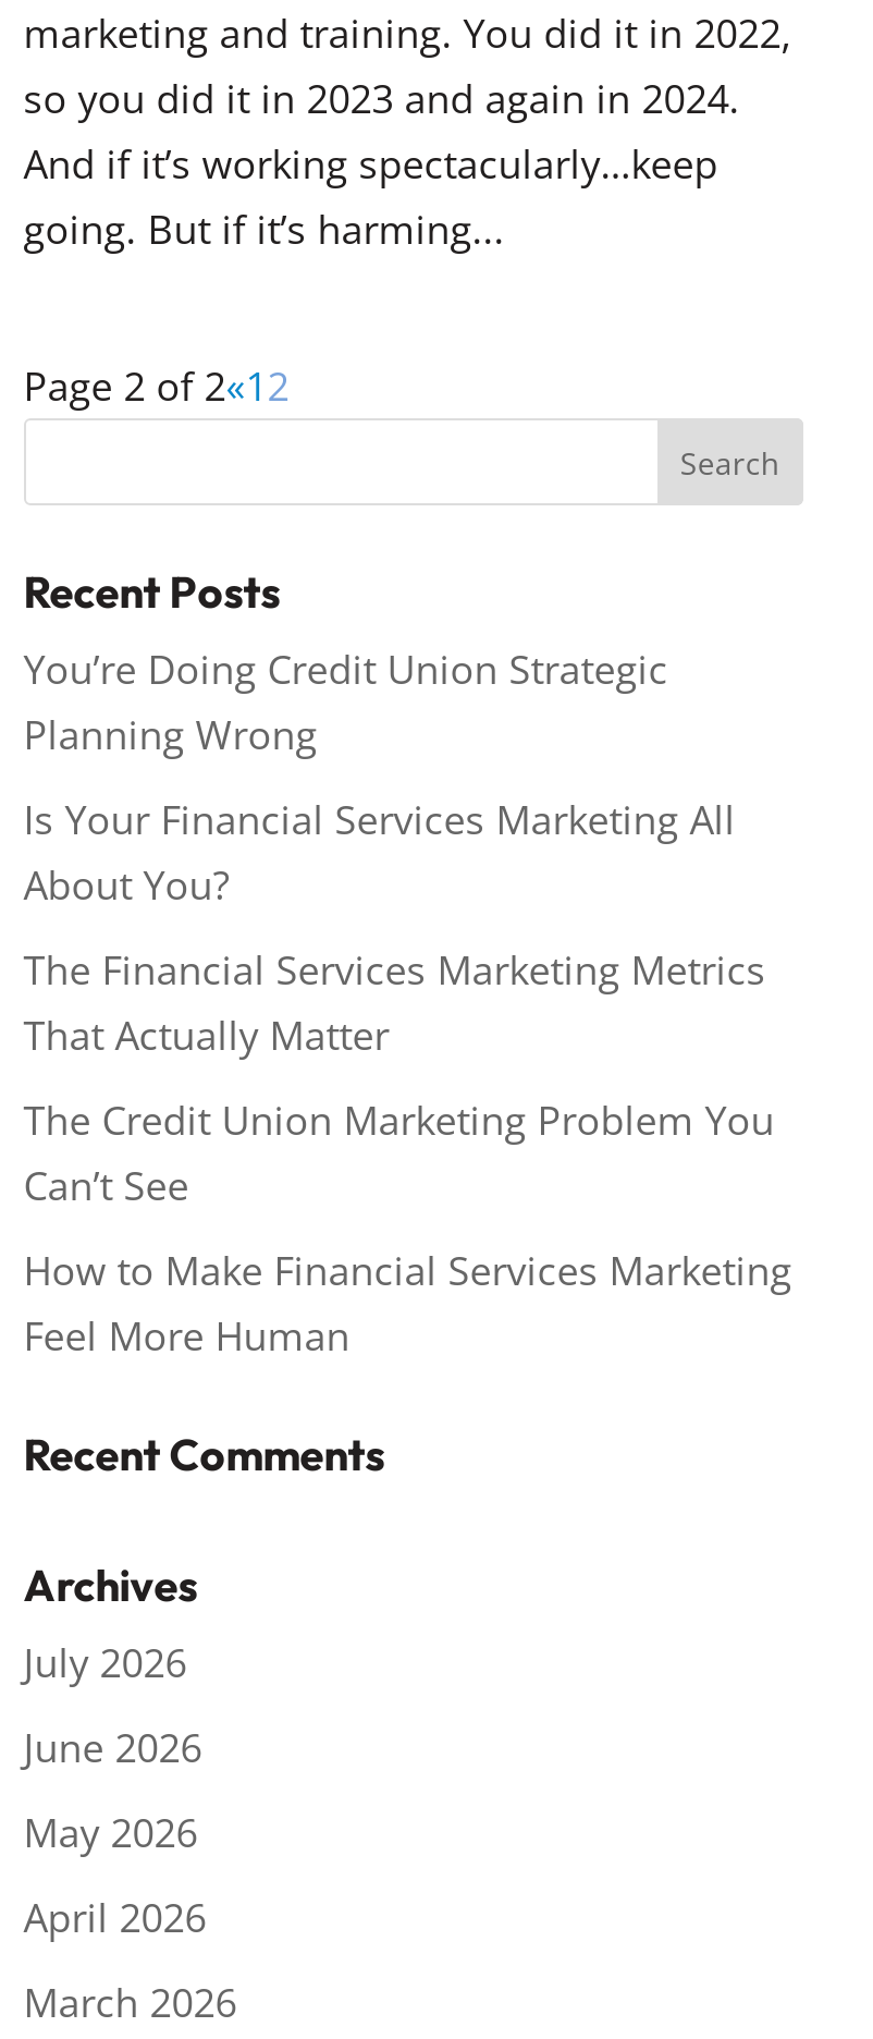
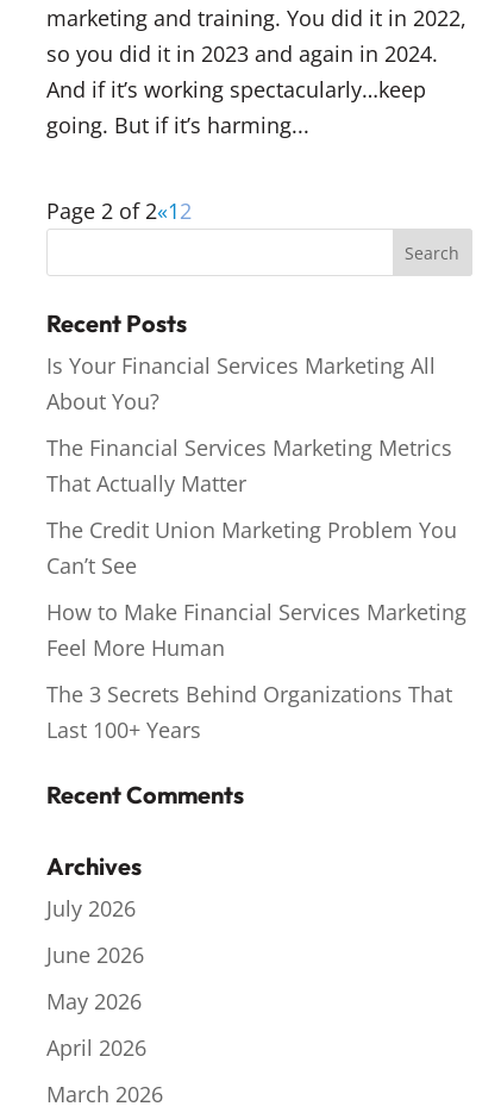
- You’re Doing Credit Union Strategic
- Planning Wrong

moved up: Is Your Financial Services Marketing All | About You? | The Financial Services Marketing Metrics | That Actually Matter | The Credit Union Marketing Problem You | Can’t See | How to Make Financial Services Marketing | Feel More Human

+ The 3 Secrets Behind Organizations That
+ Last 100+ Years
